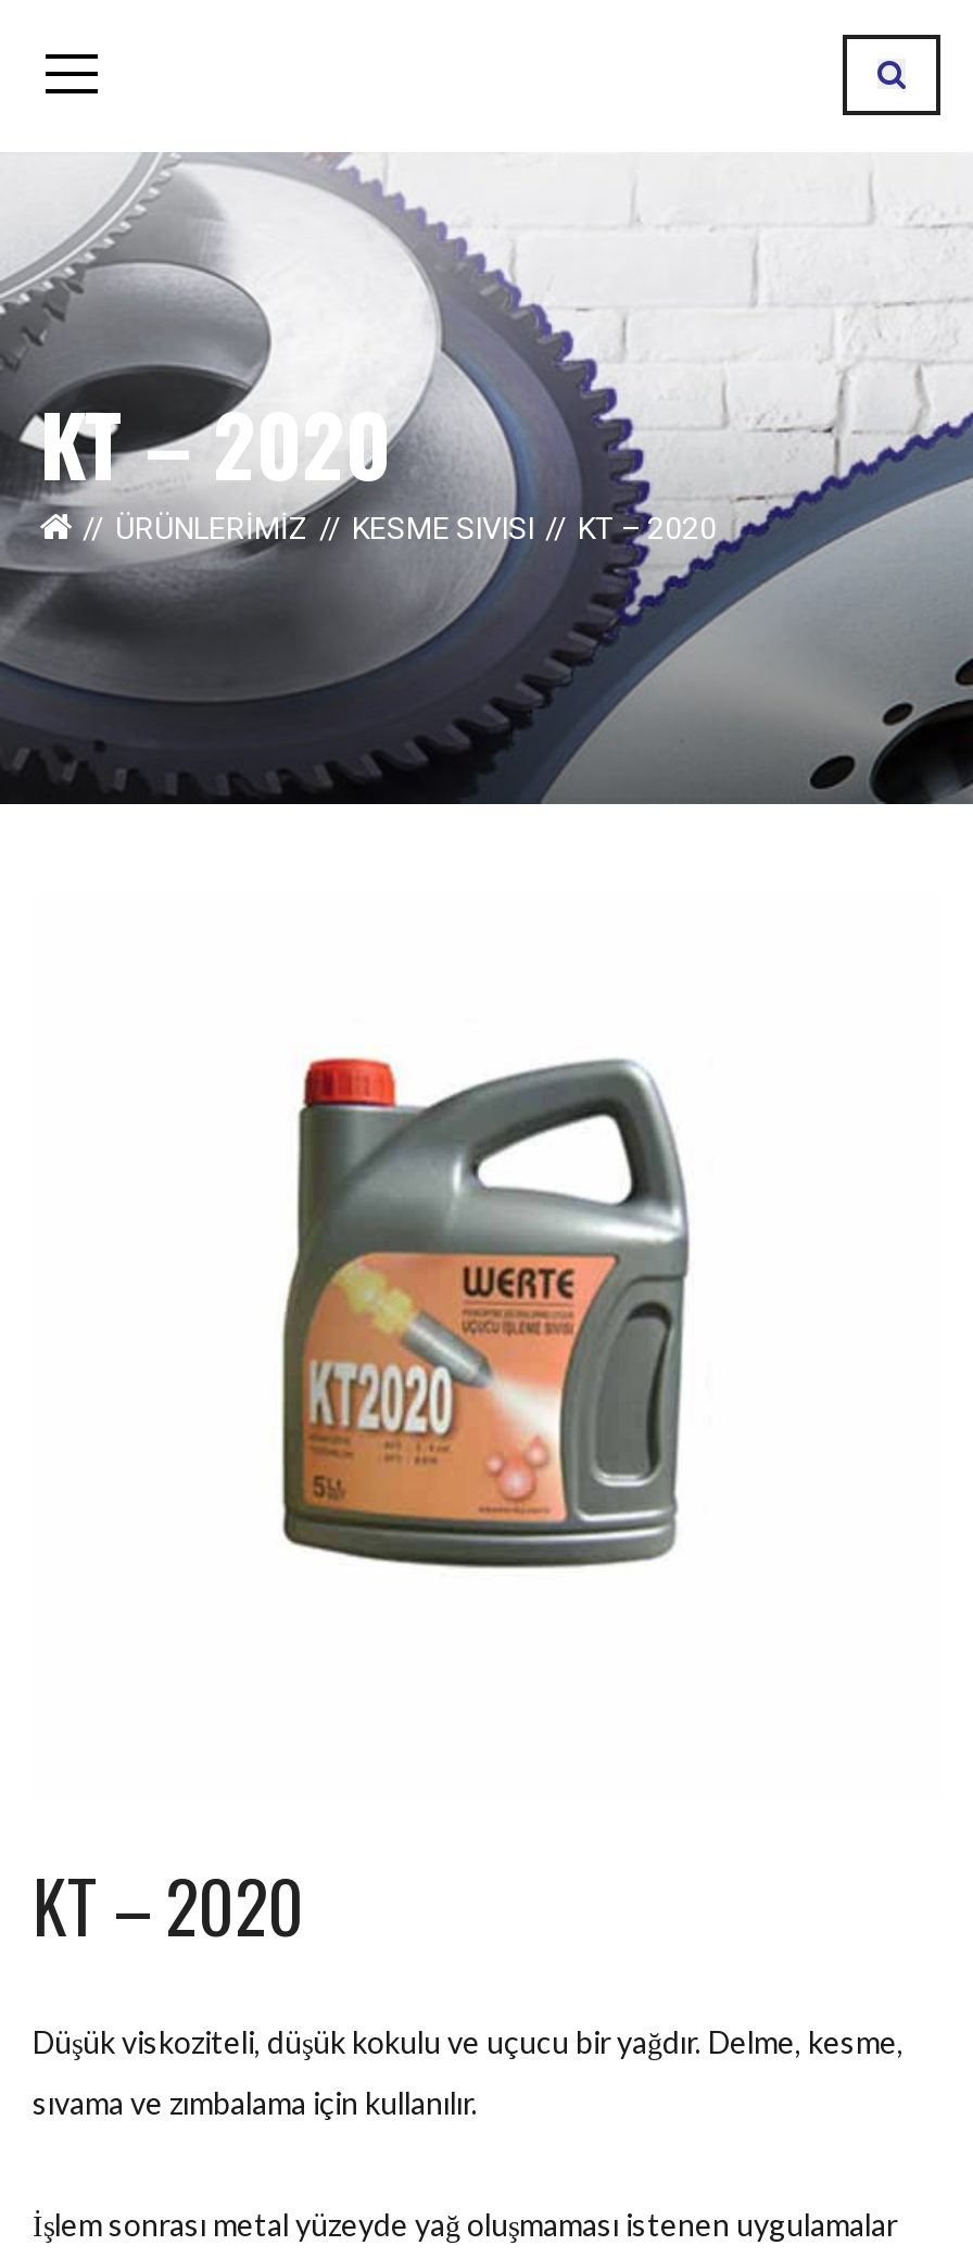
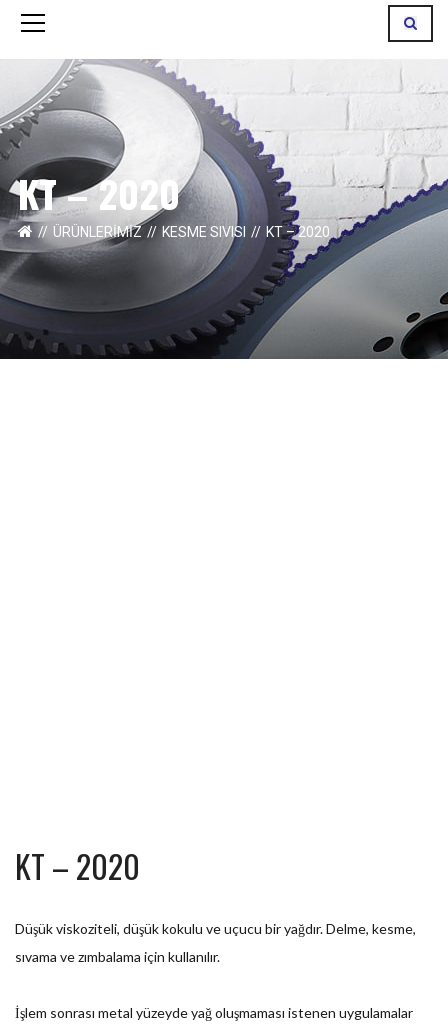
- [image]
